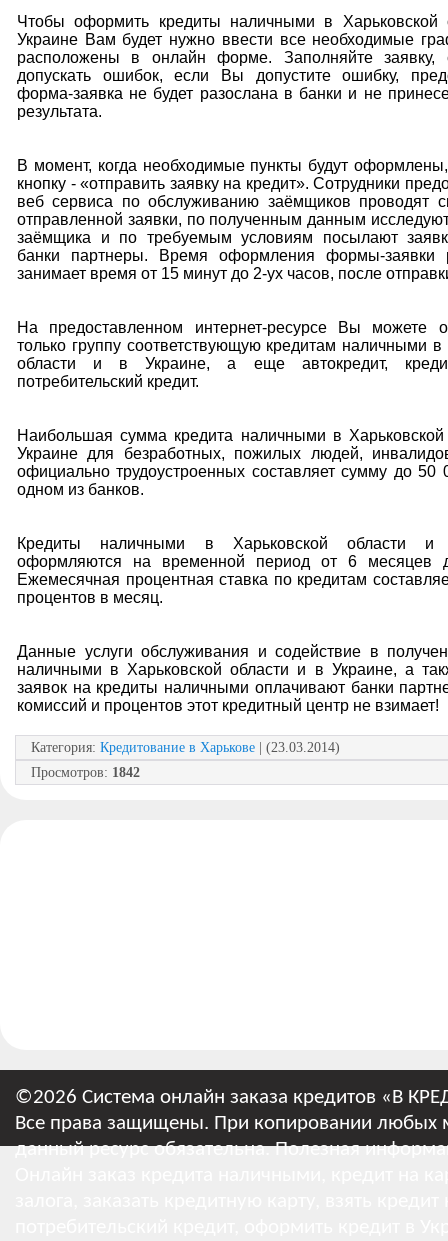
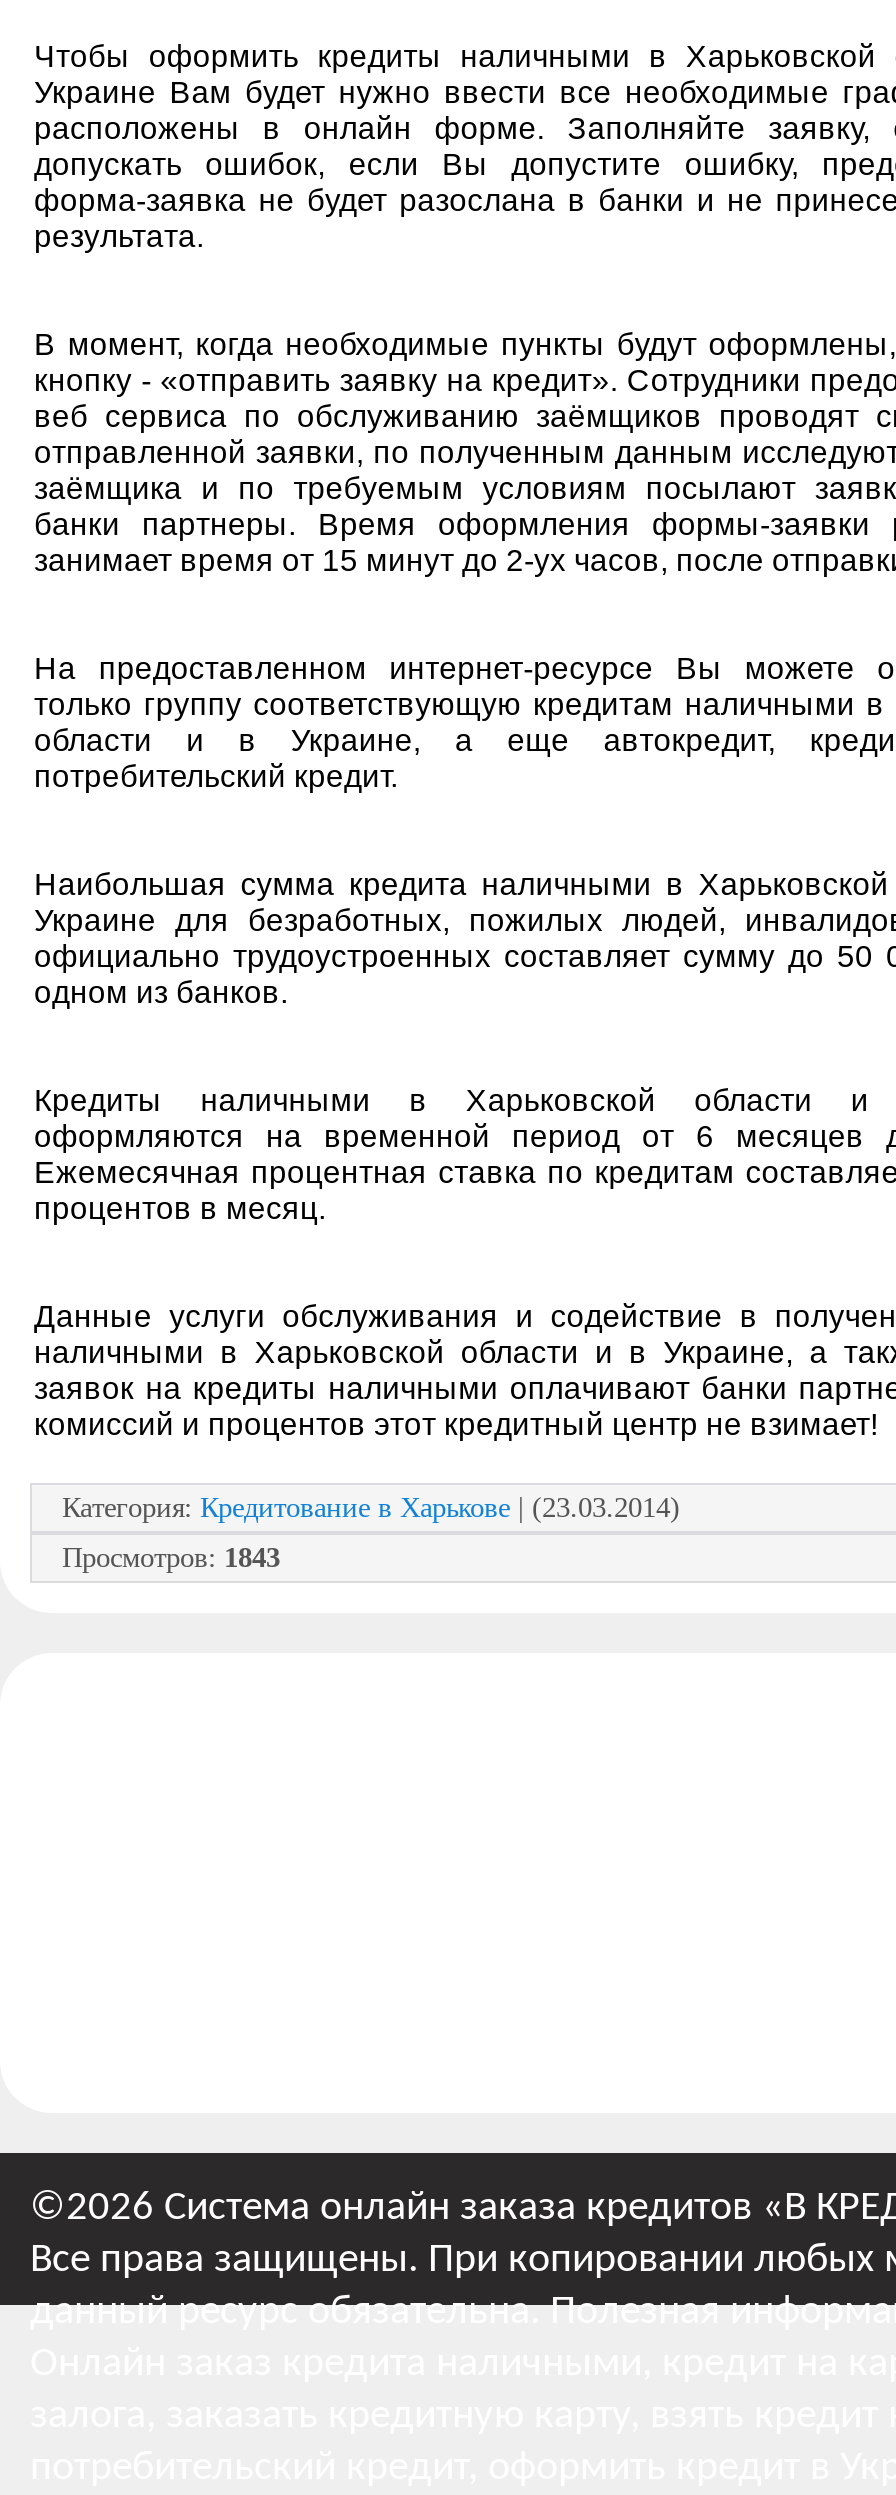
- Просмотров: 1842
+ Просмотров: 1843
